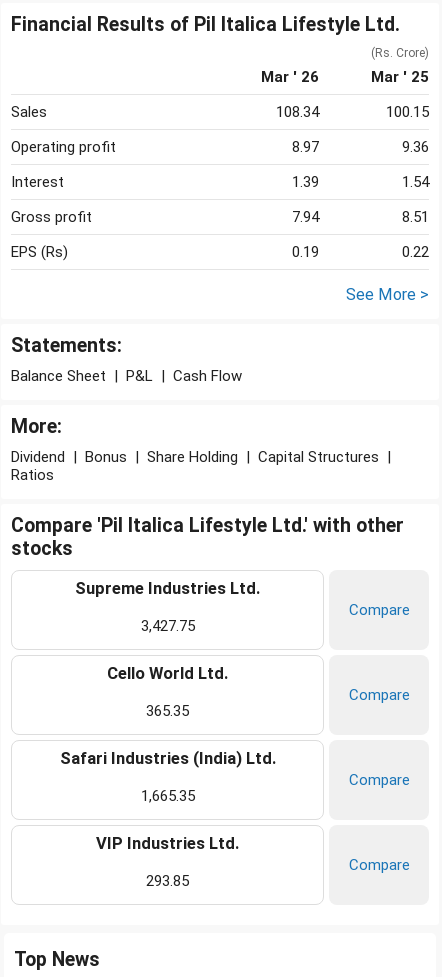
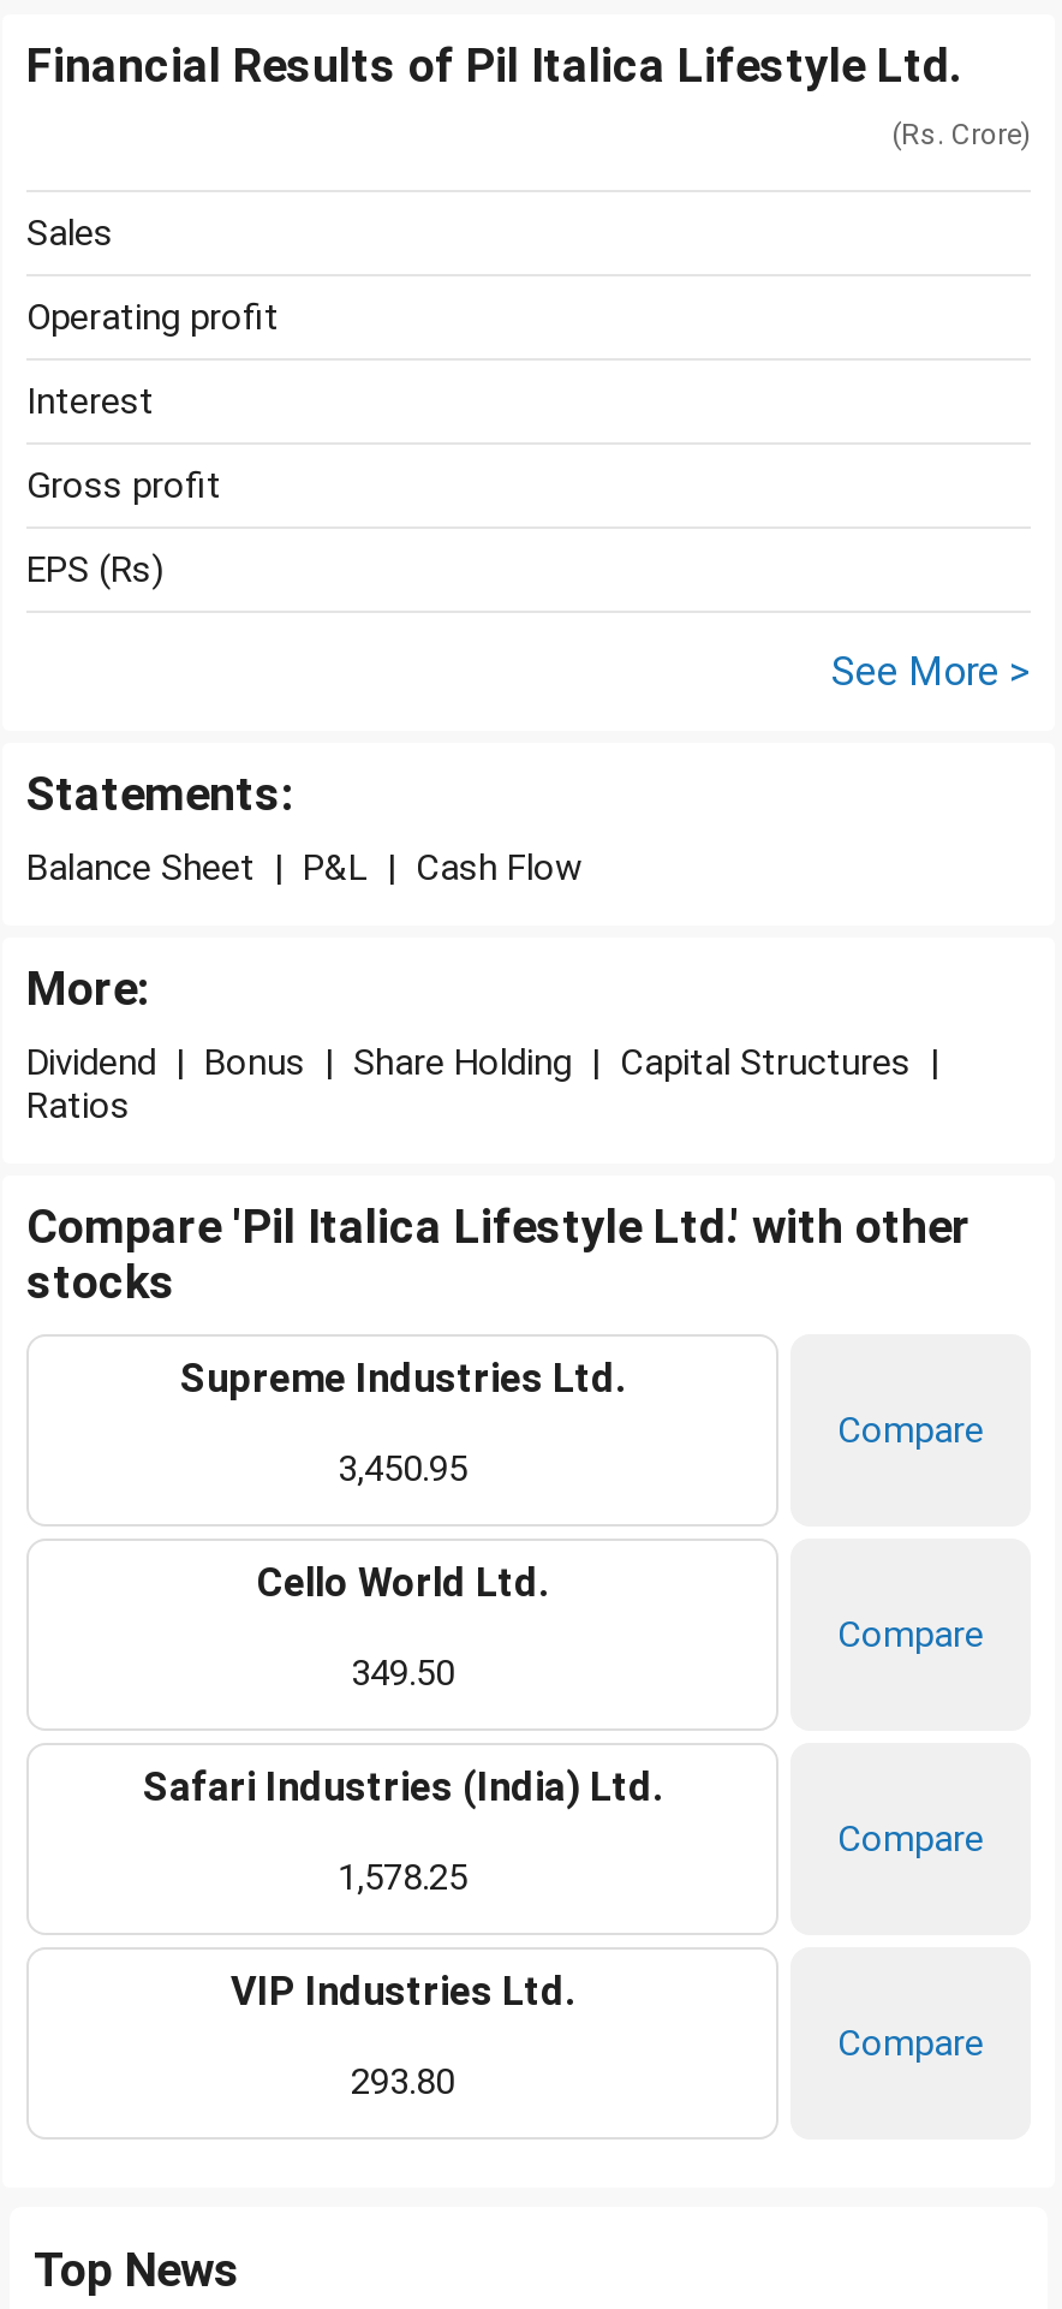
- Mar ' 26
- Mar ' 25

- 108.34
- 100.15

- 8.97
- 9.36

- 1.39
- 1.54

- 7.94
- 8.51

- 0.19
- 0.22

- 3,427.75
+ 3,450.95

- 365.35
+ 349.50

- 1,665.35
+ 1,578.25

- 293.85
+ 293.80
